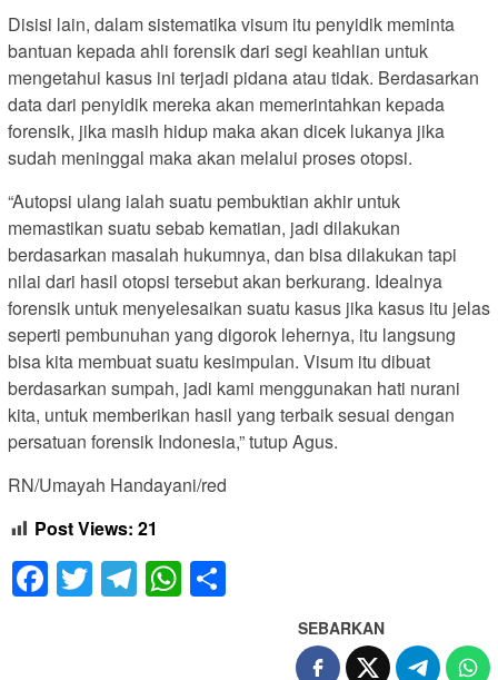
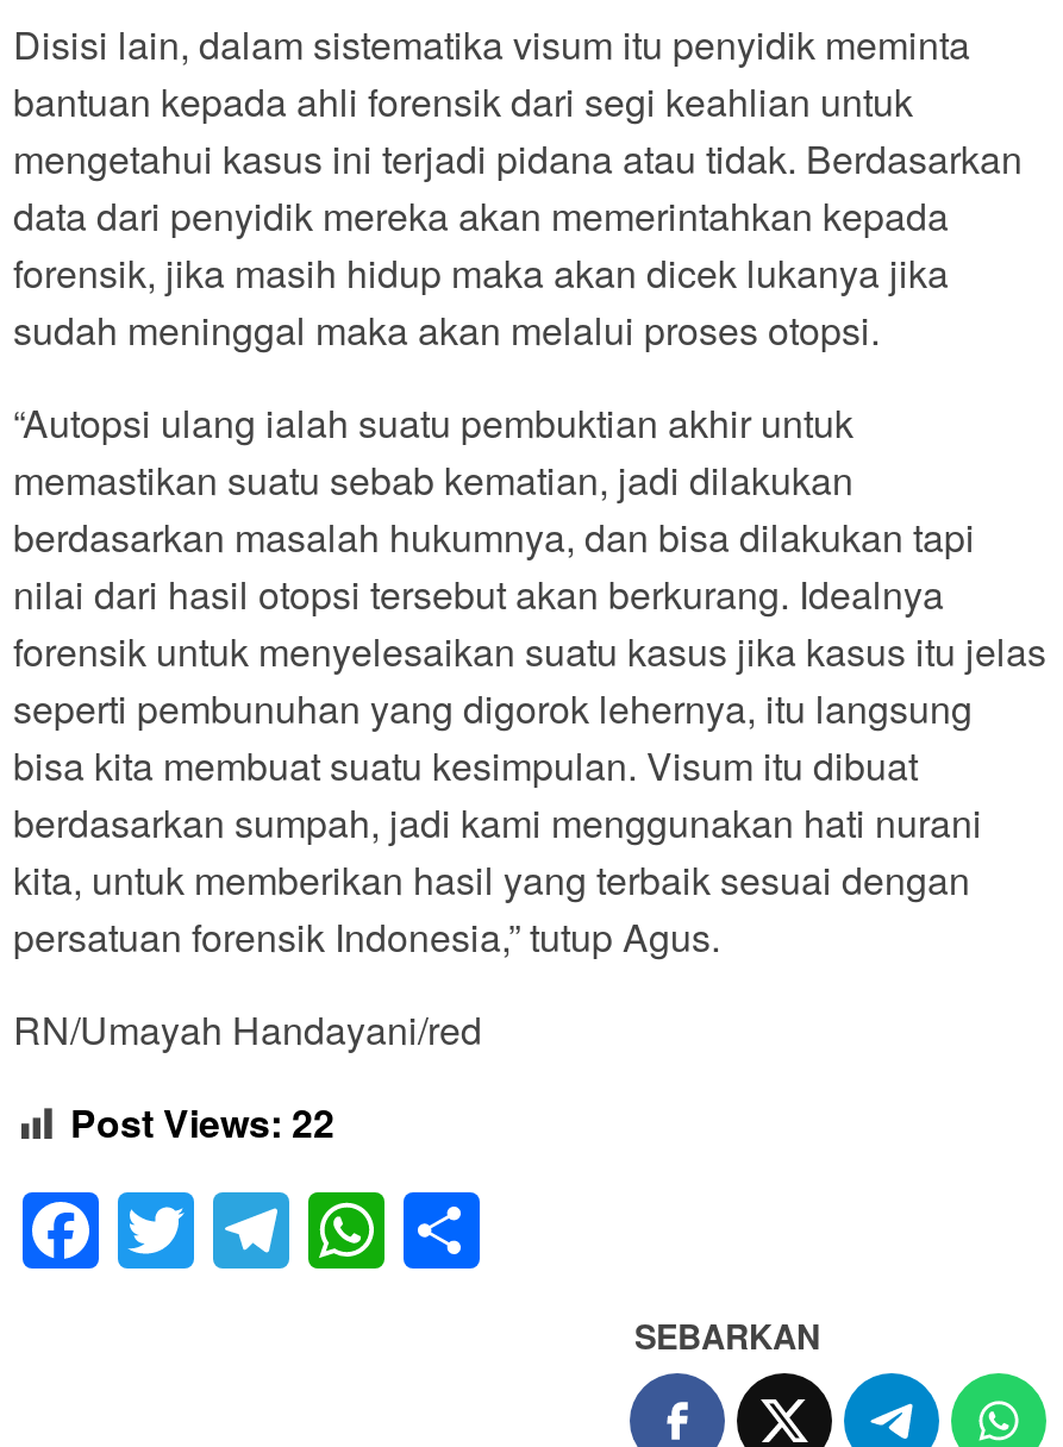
- Post Views: 21
+ Post Views: 22
